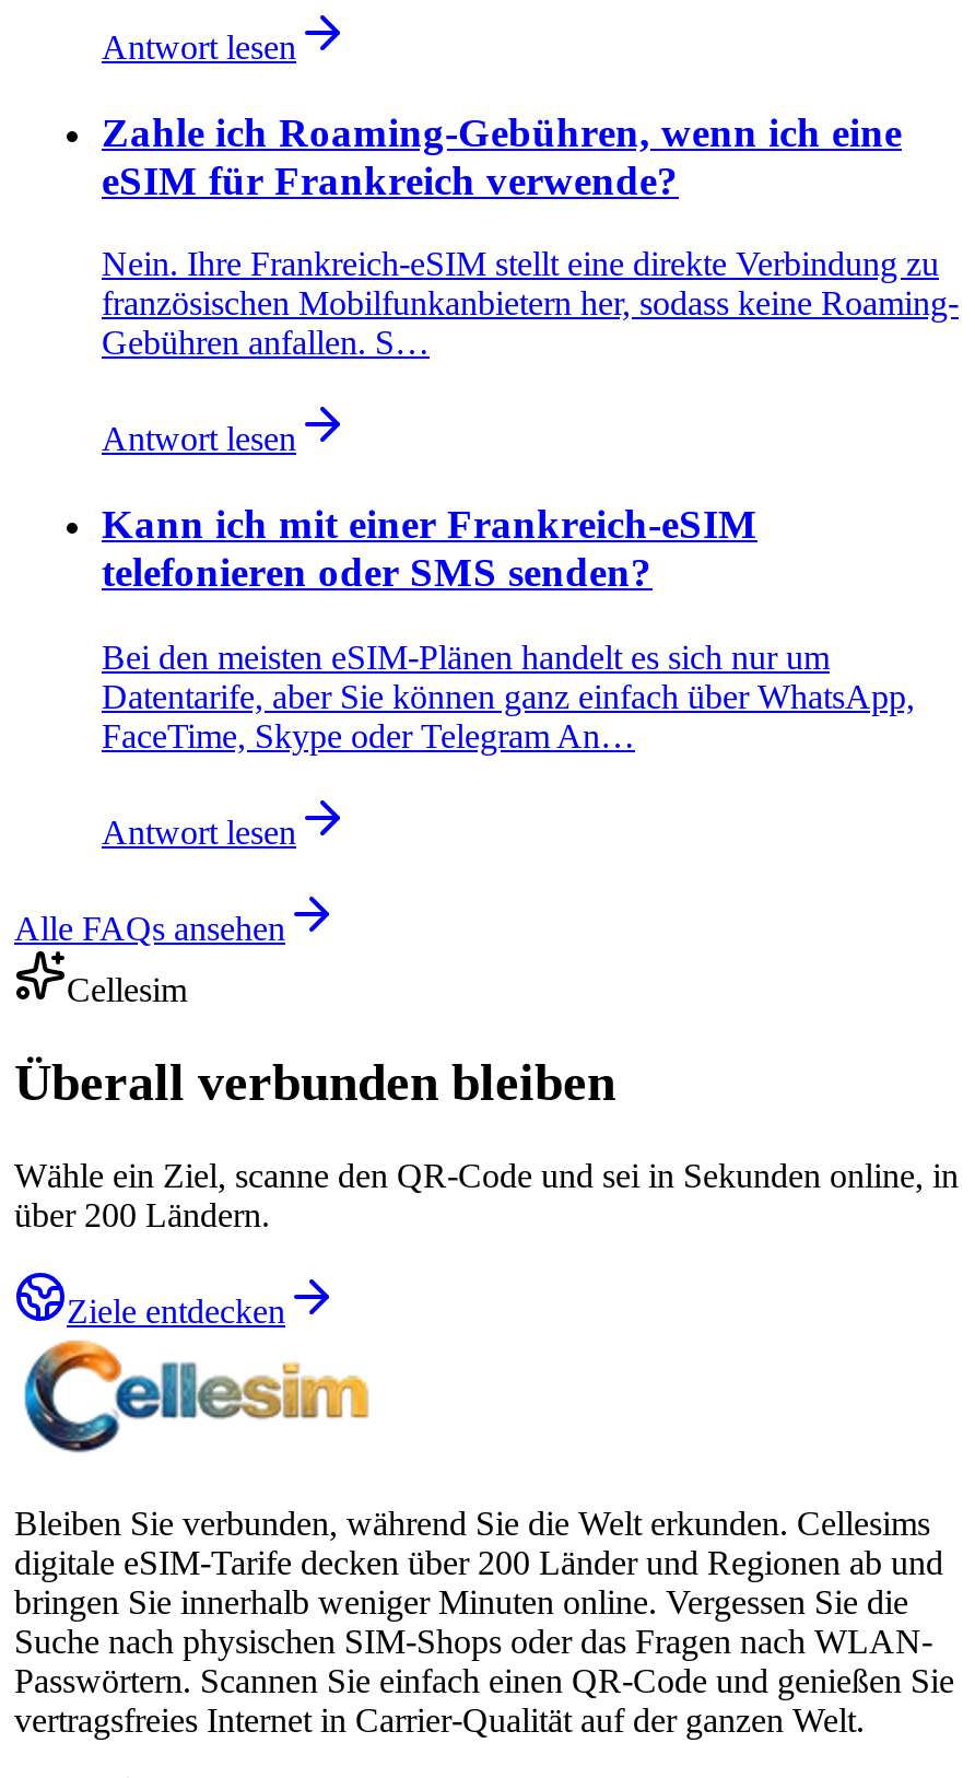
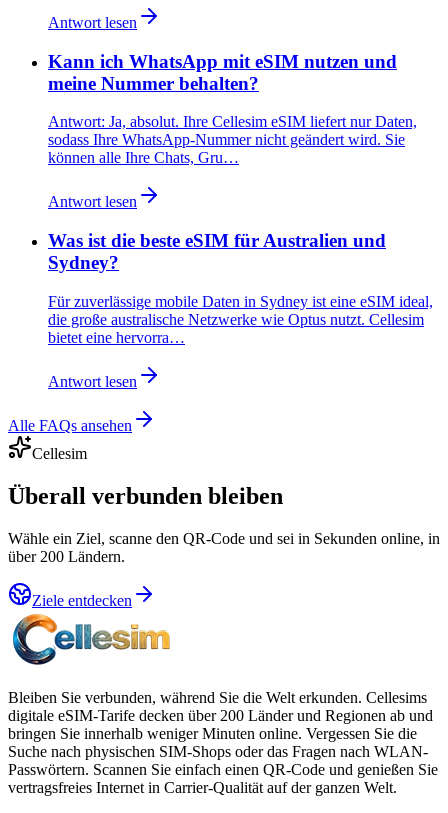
- Zahle ich Roaming-Gebühren, wenn ich eine
- eSIM für Frankreich verwende?
+ Kann ich WhatsApp mit eSIM nutzen und
+ meine Nummer behalten?

- Nein. Ihre Frankreich-eSIM stellt eine direkte Verbindung zu
- französischen Mobilfunkanbietern her, sodass keine Roaming-
- Gebühren anfallen. S…
+ Antwort: Ja, absolut. Ihre Cellesim eSIM liefert nur Daten,
+ sodass Ihre WhatsApp-Nummer nicht geändert wird. Sie
+ können alle Ihre Chats, Gru…

- Kann ich mit einer Frankreich-eSIM
- telefonieren oder SMS senden?
+ Was ist die beste eSIM für Australien und
+ Sydney?

- Bei den meisten eSIM-Plänen handelt es sich nur um
- Datentarife, aber Sie können ganz einfach über WhatsApp,
- FaceTime, Skype oder Telegram An…
+ Für zuverlässige mobile Daten in Sydney ist eine eSIM ideal,
+ die große australische Netzwerke wie Optus nutzt. Cellesim
+ bietet eine hervorra…
